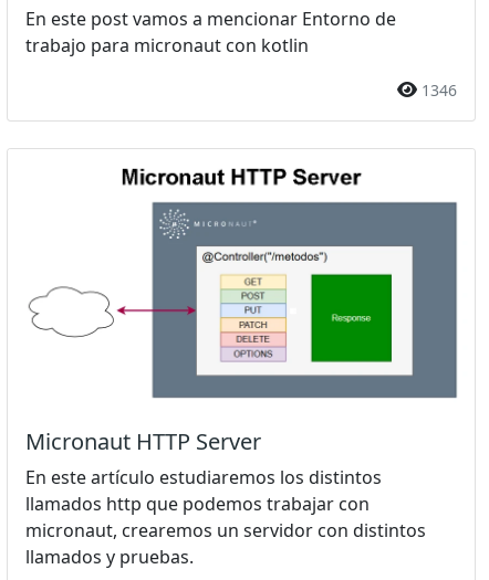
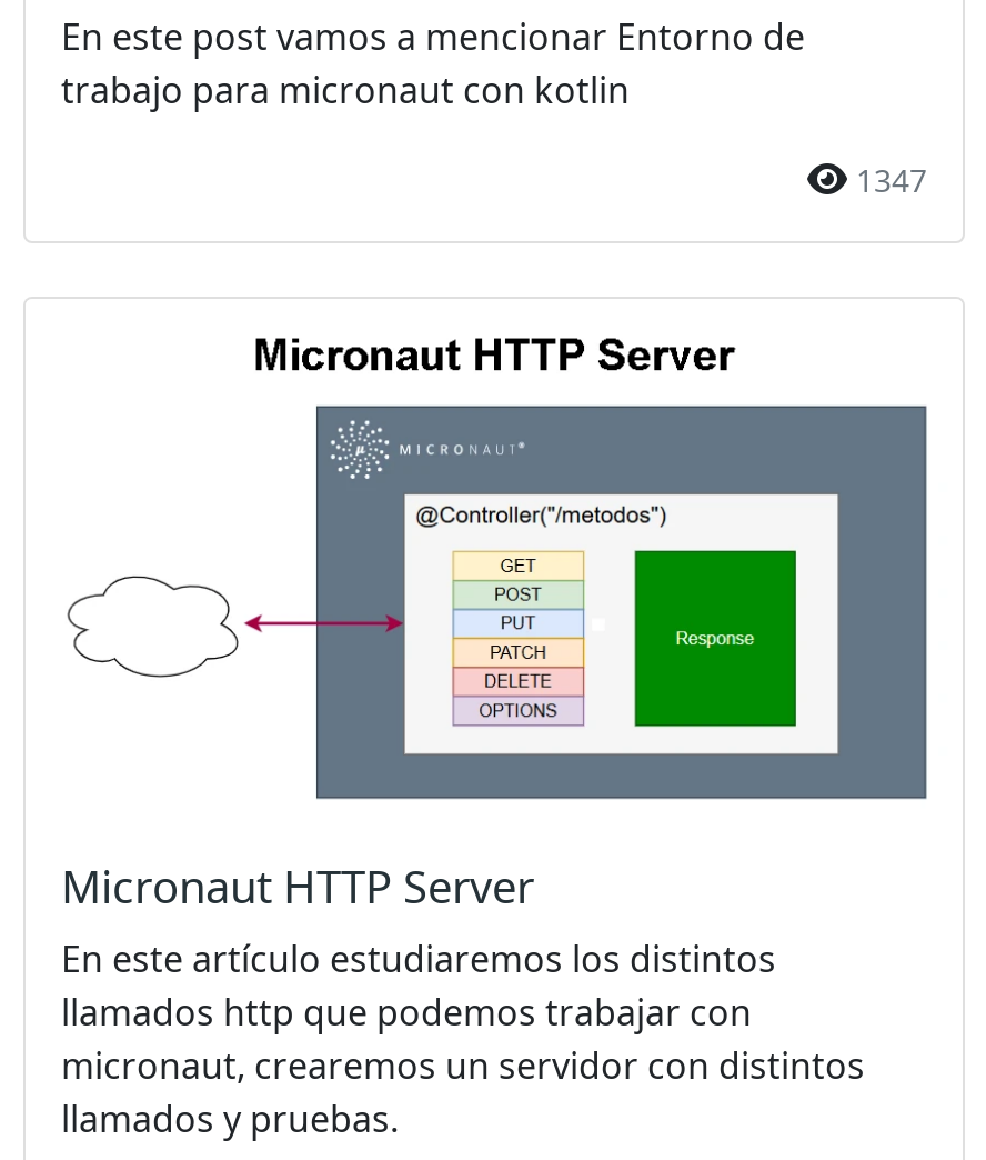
- 1346
+ 1347
